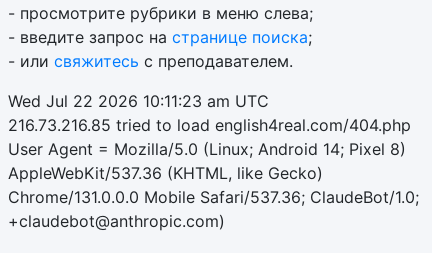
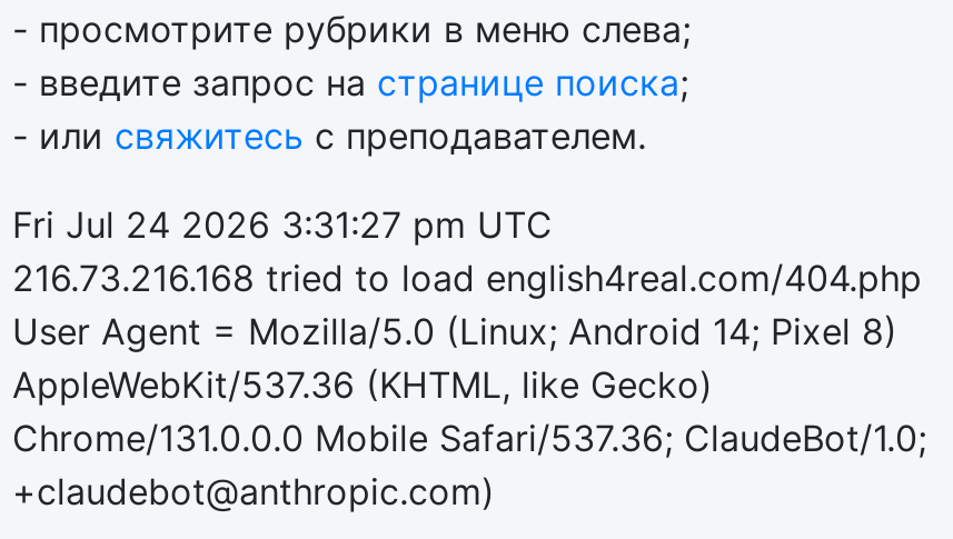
- Wed Jul 22 2026 10:11:23 am UTC
+ Fri Jul 24 2026 3:31:27 pm UTC

- 216.73.216.85 tried to load english4real.com/404.php
+ 216.73.216.168 tried to load english4real.com/404.php
